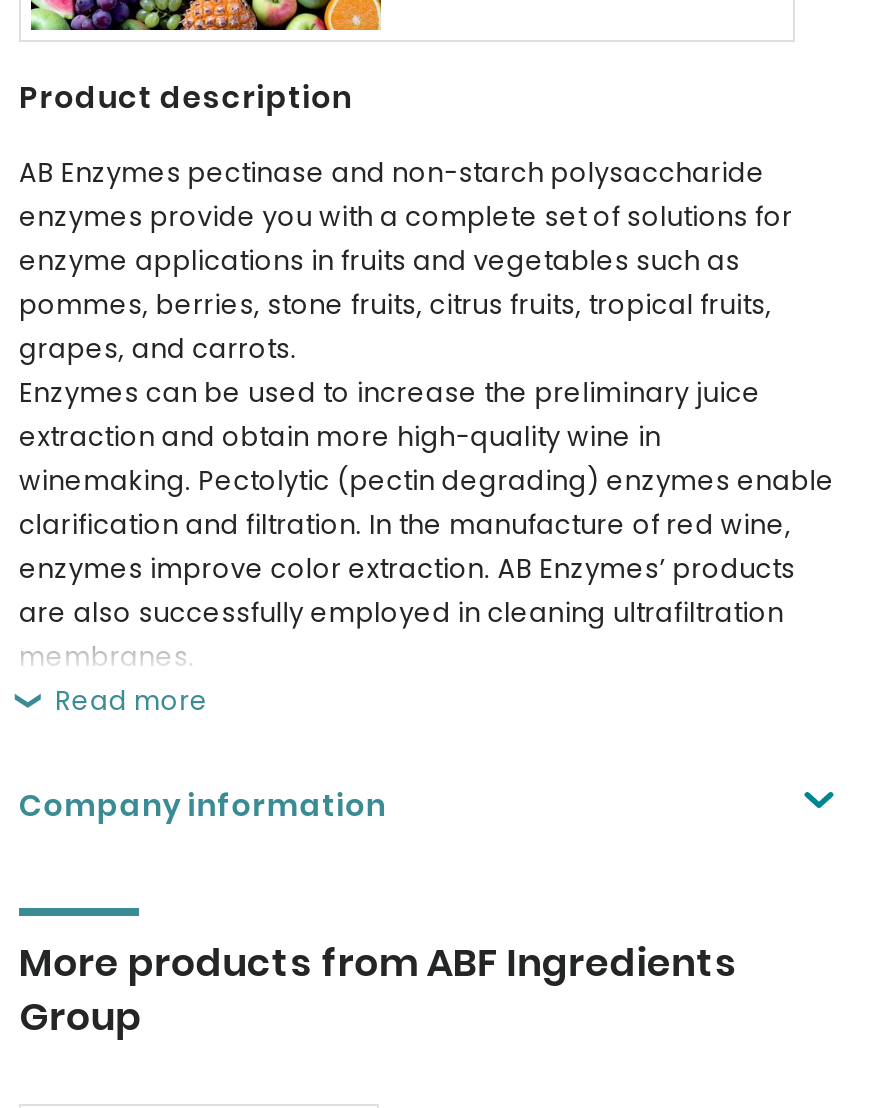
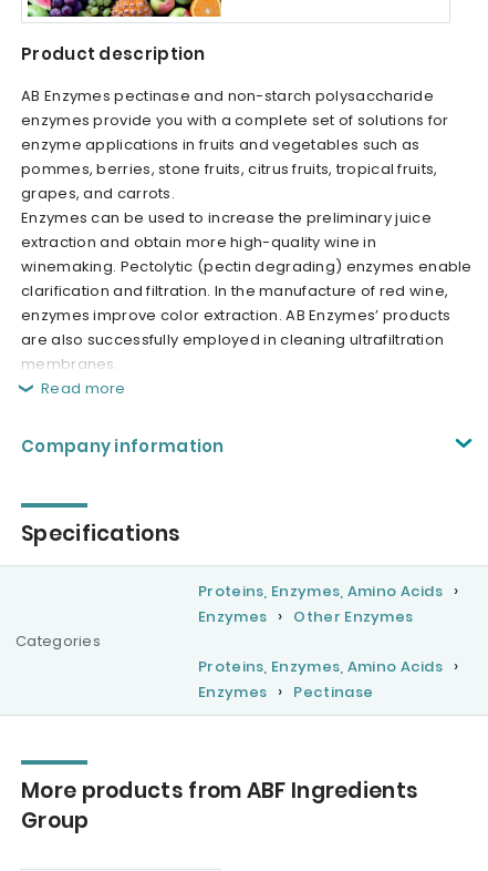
+ Categories

+ Specifications

+ Proteins, Enzymes, Amino Acids
+ Enzymes
+ Other Enzymes
+ Proteins, Enzymes, Amino Acids
+ Enzymes
+ Pectinase
